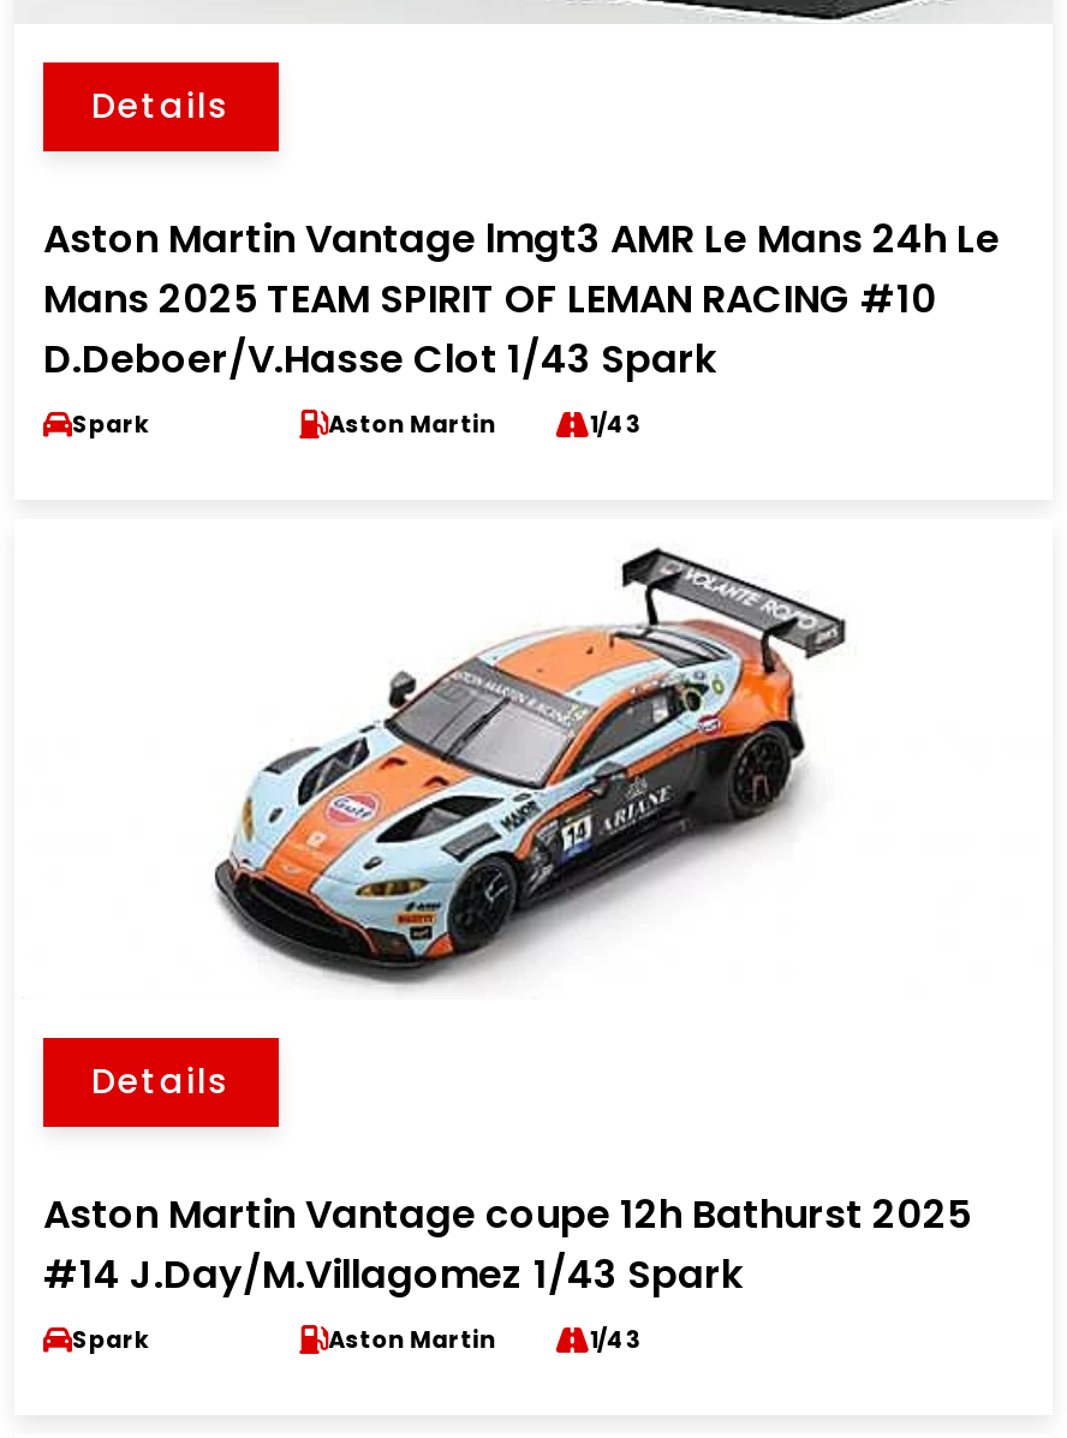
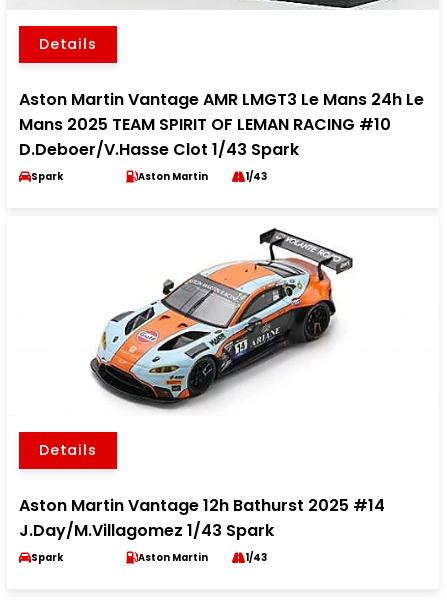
- Aston Martin Vantage lmgt3 AMR Le Mans 24h Le
+ Aston Martin Vantage AMR LMGT3 Le Mans 24h Le

- Aston Martin Vantage coupe 12h Bathurst 2025
- #14 J.Day/M.Villagomez 1/43 Spark
+ Aston Martin Vantage 12h Bathurst 2025 #14
+ J.Day/M.Villagomez 1/43 Spark
